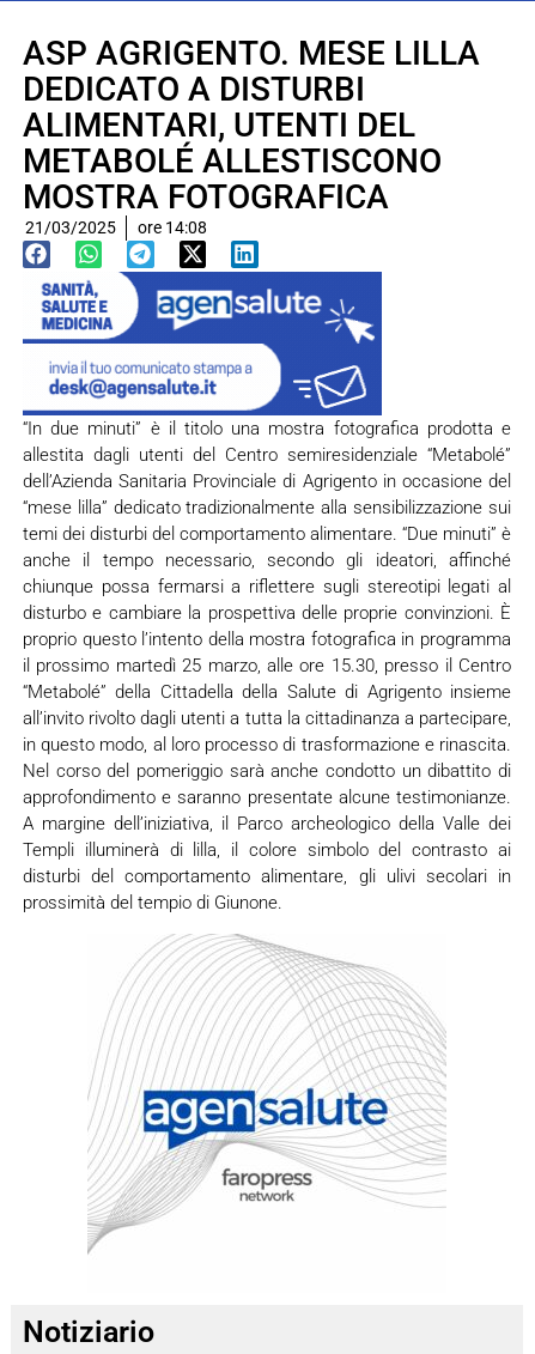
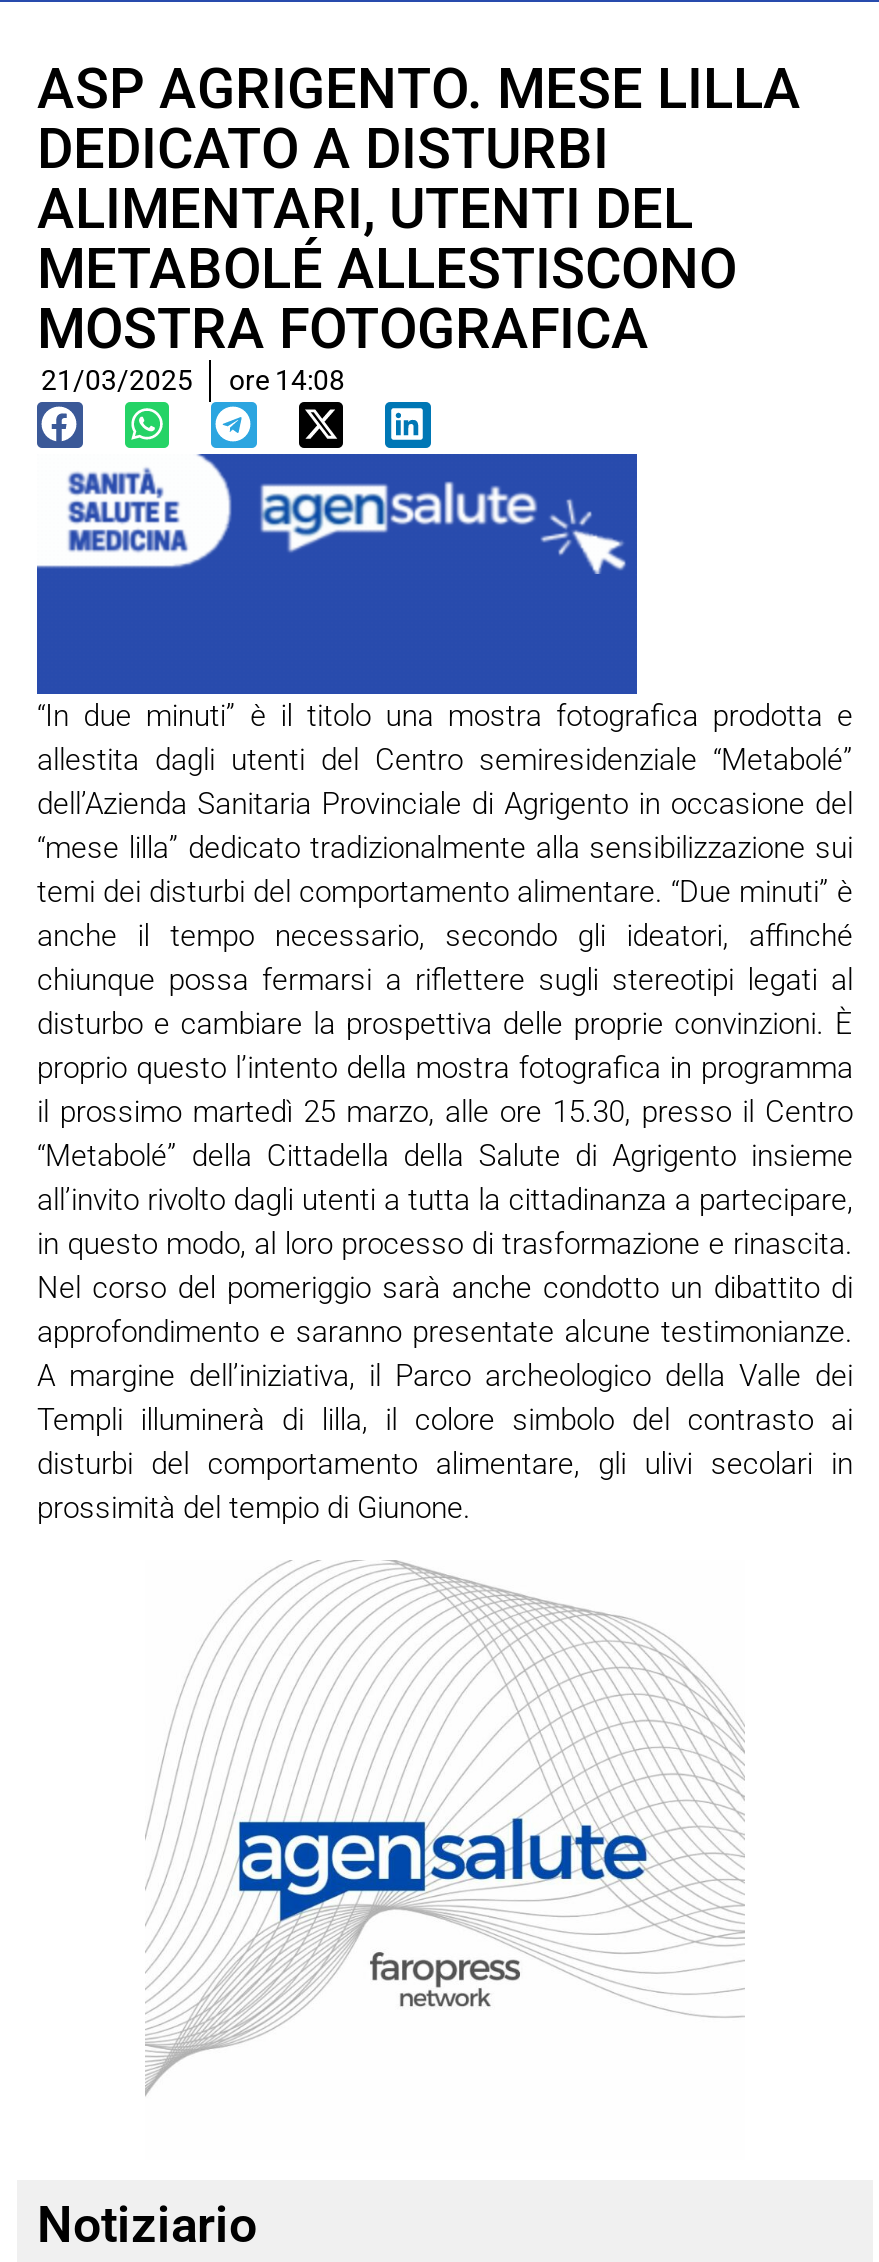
- [image]

- [image]
